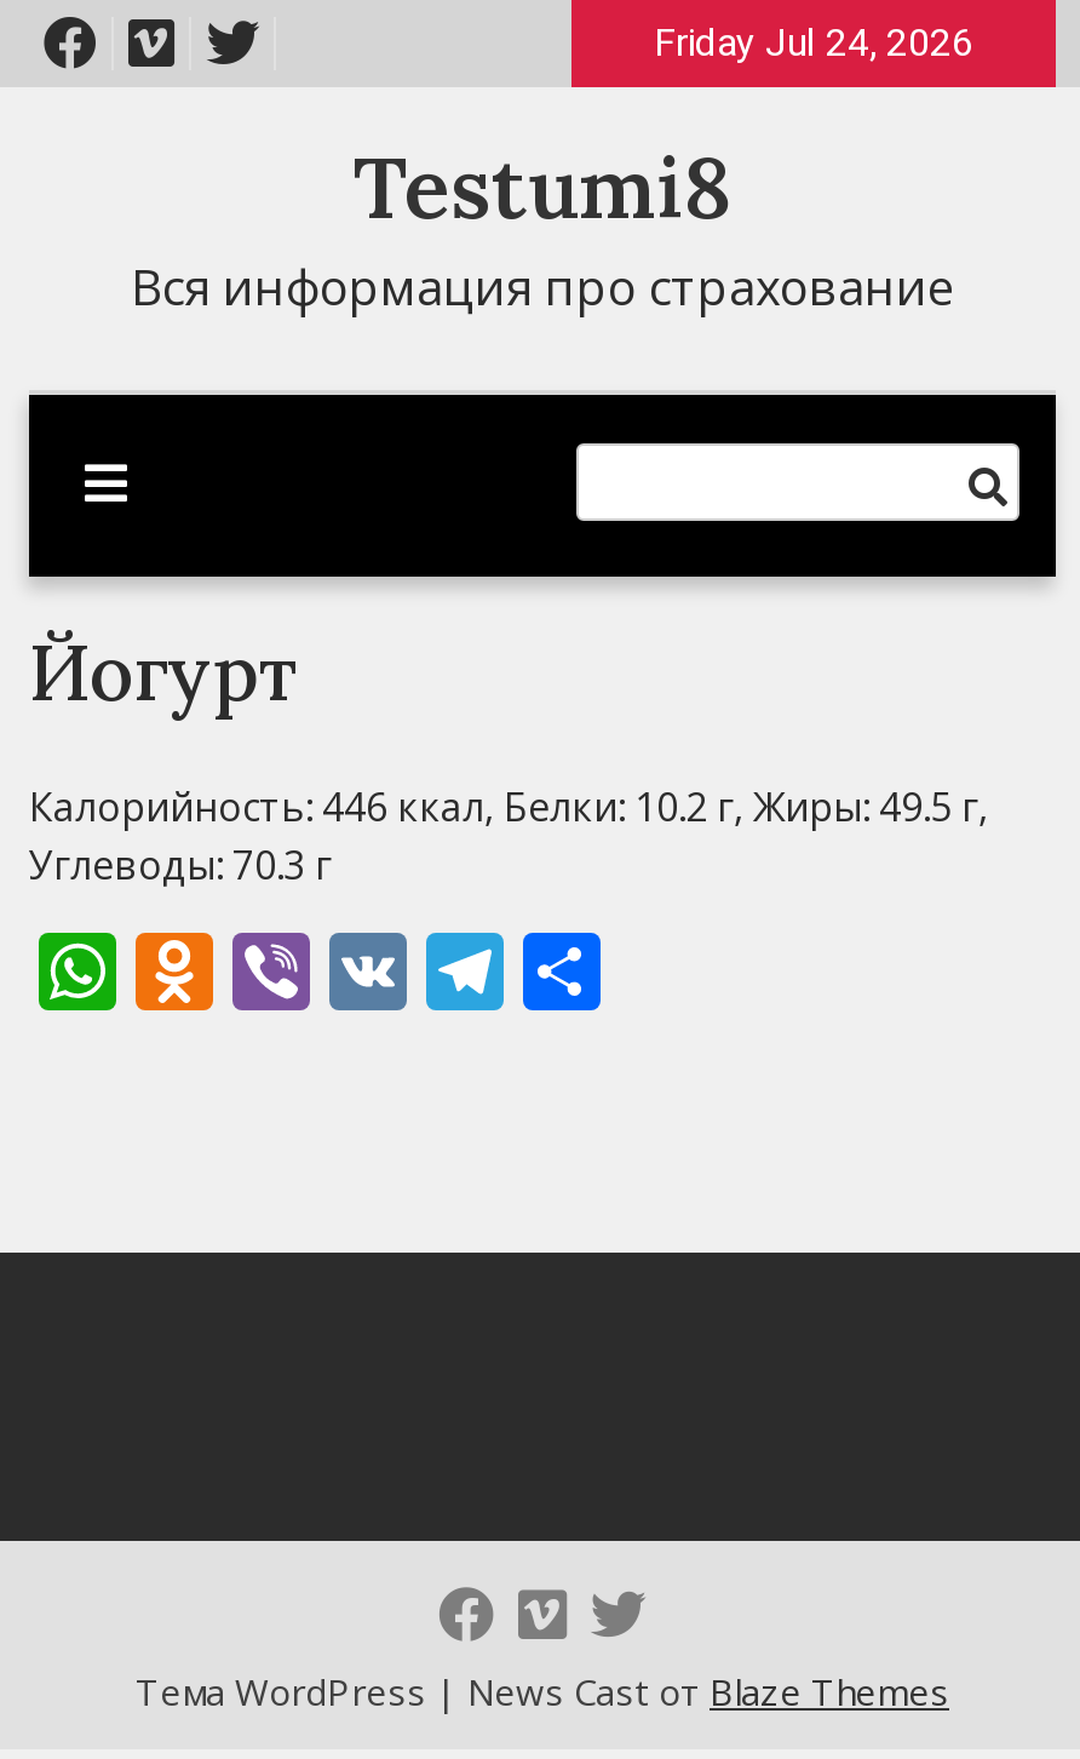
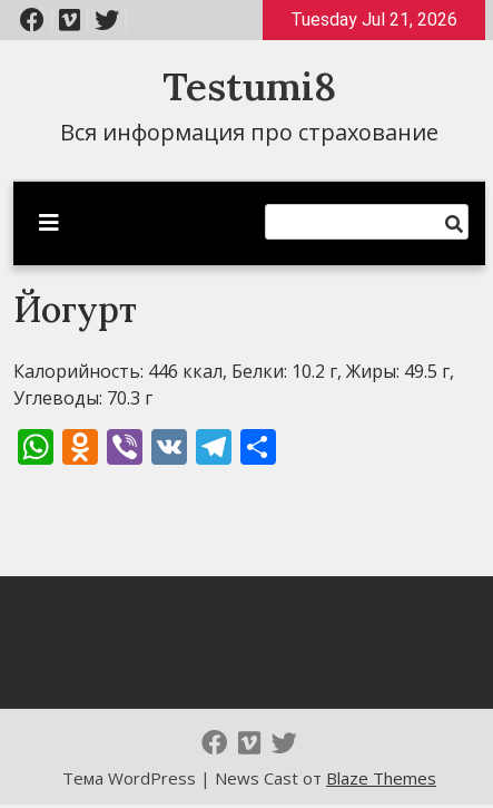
- Friday Jul 24, 2026
+ Tuesday Jul 21, 2026
